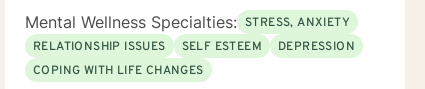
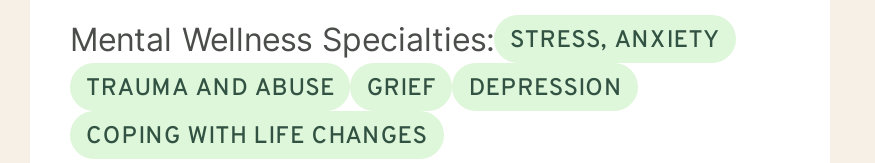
- RELATIONSHIP ISSUES
- SELF ESTEEM
+ TRAUMA AND ABUSE
+ GRIEF
